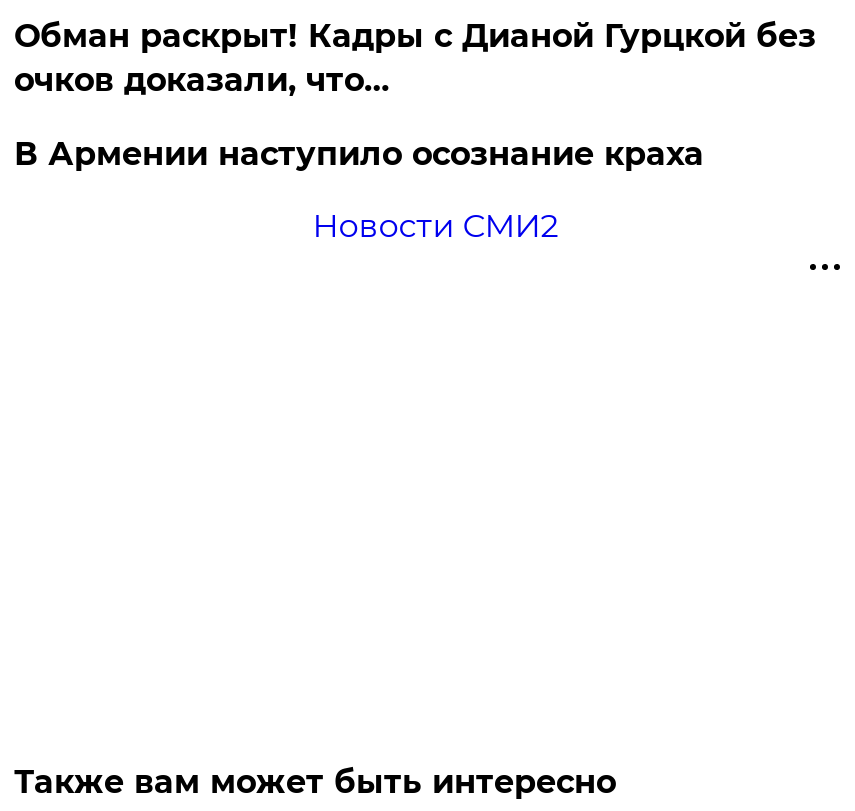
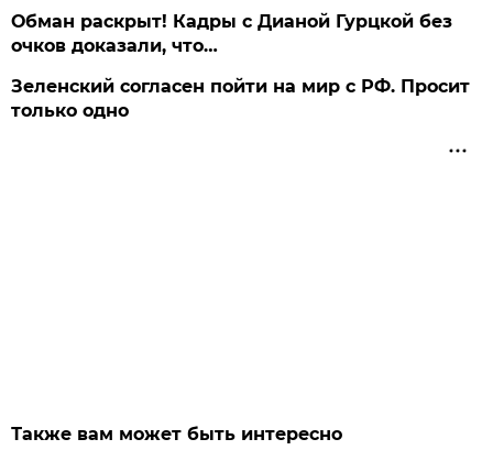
- В Армении наступило осознание краха
- Новости СМИ2
+ Зеленский согласен пойти на мир с РФ. Просит
+ только одно
